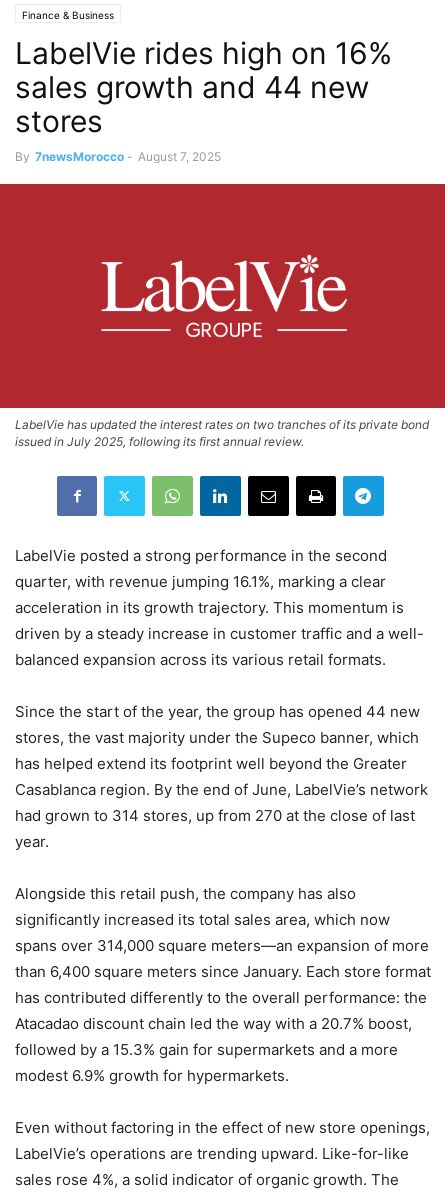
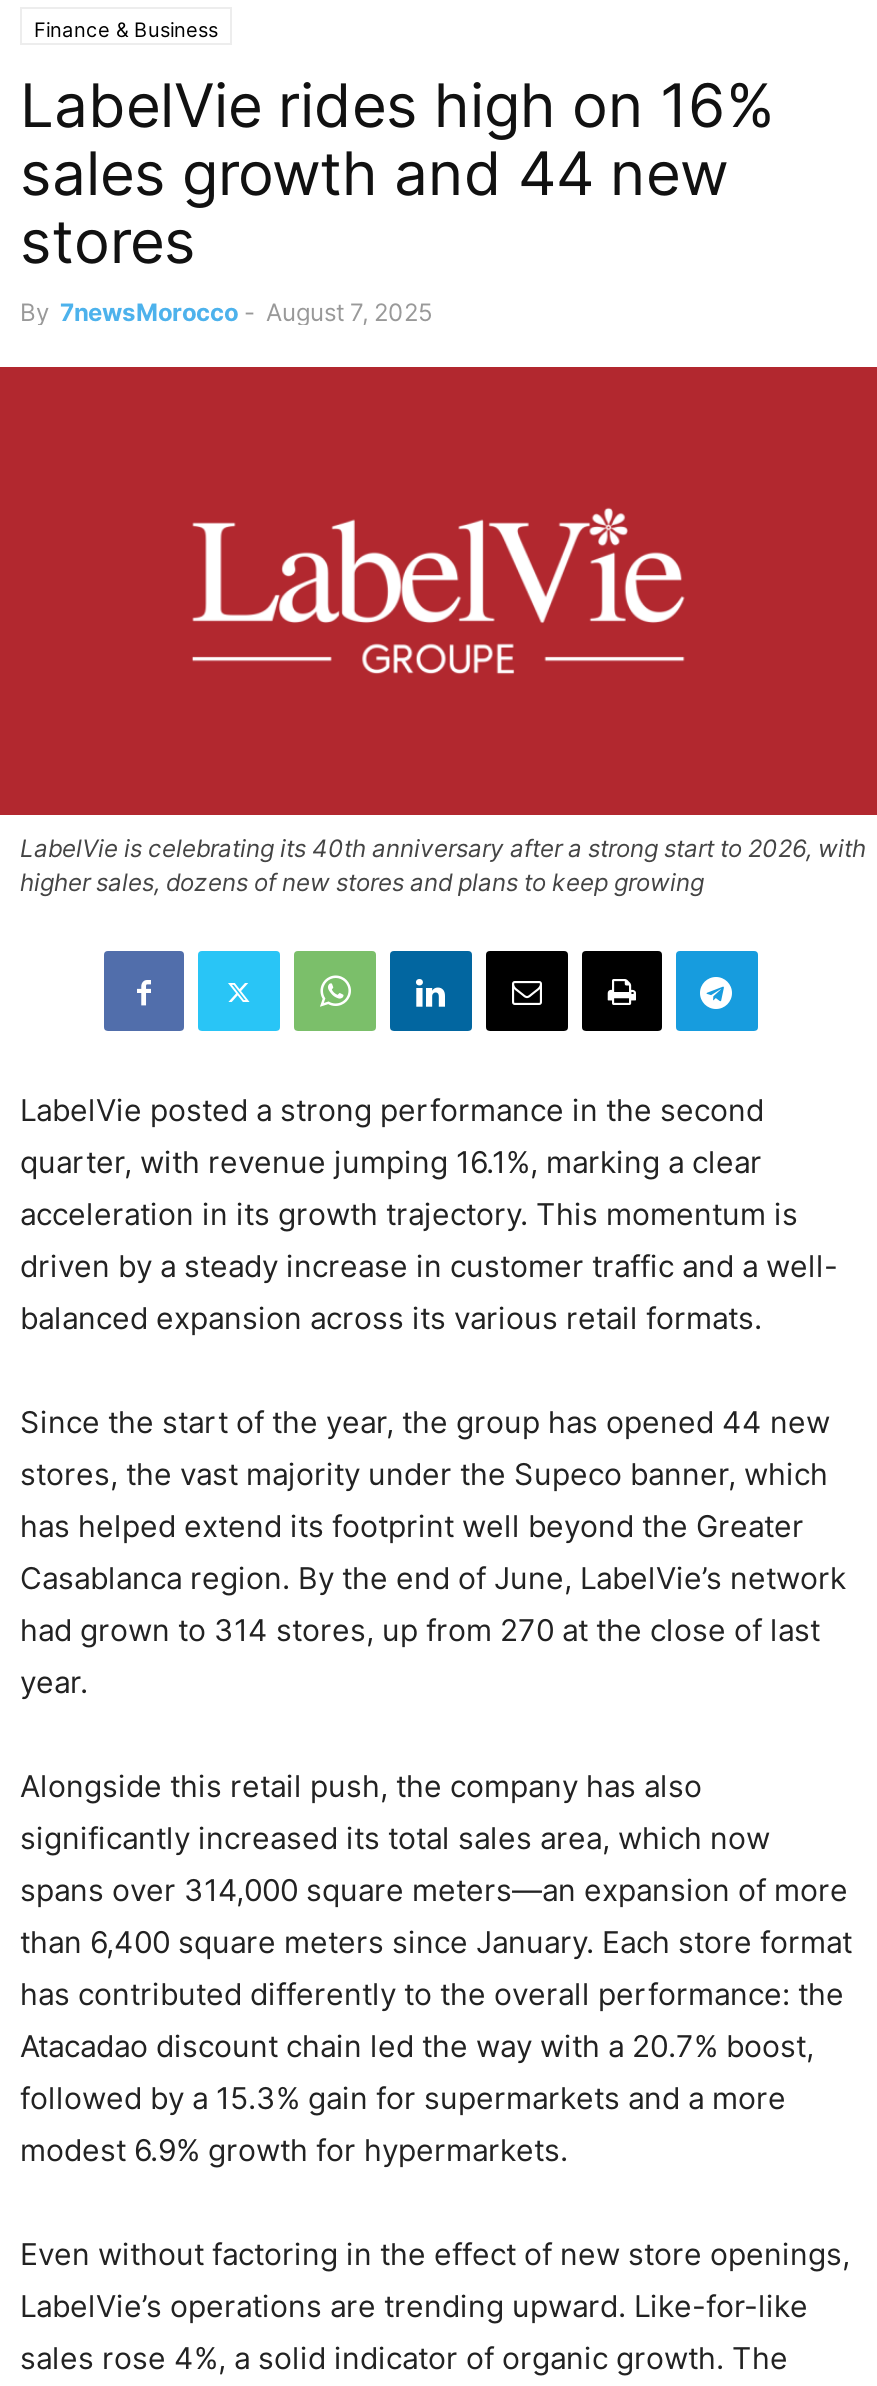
- LabelVie has updated the interest rates on two tranches of its private bond
- issued in July 2025, following its first annual review.
+ LabelVie is celebrating its 40th anniversary after a strong start to 2026, with
+ higher sales, dozens of new stores and plans to keep growing
